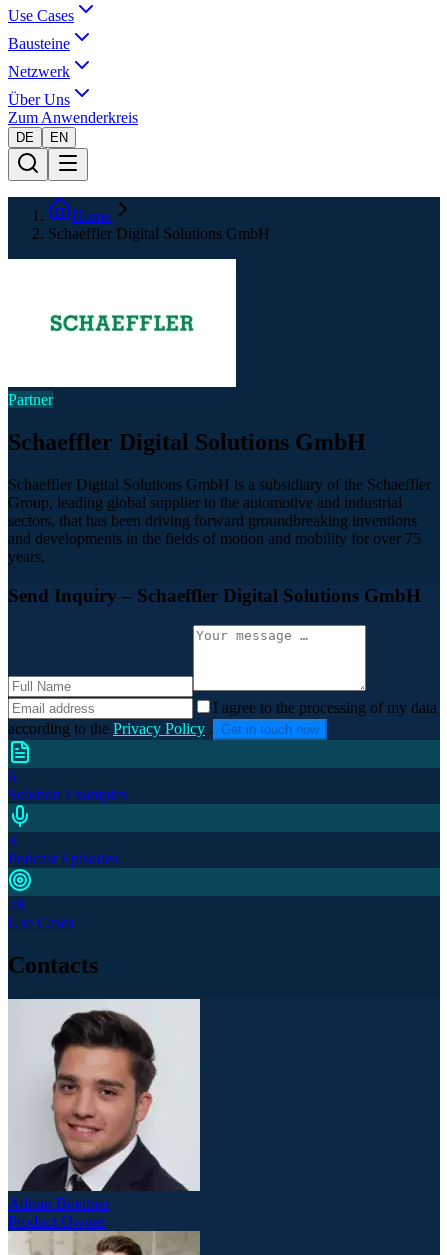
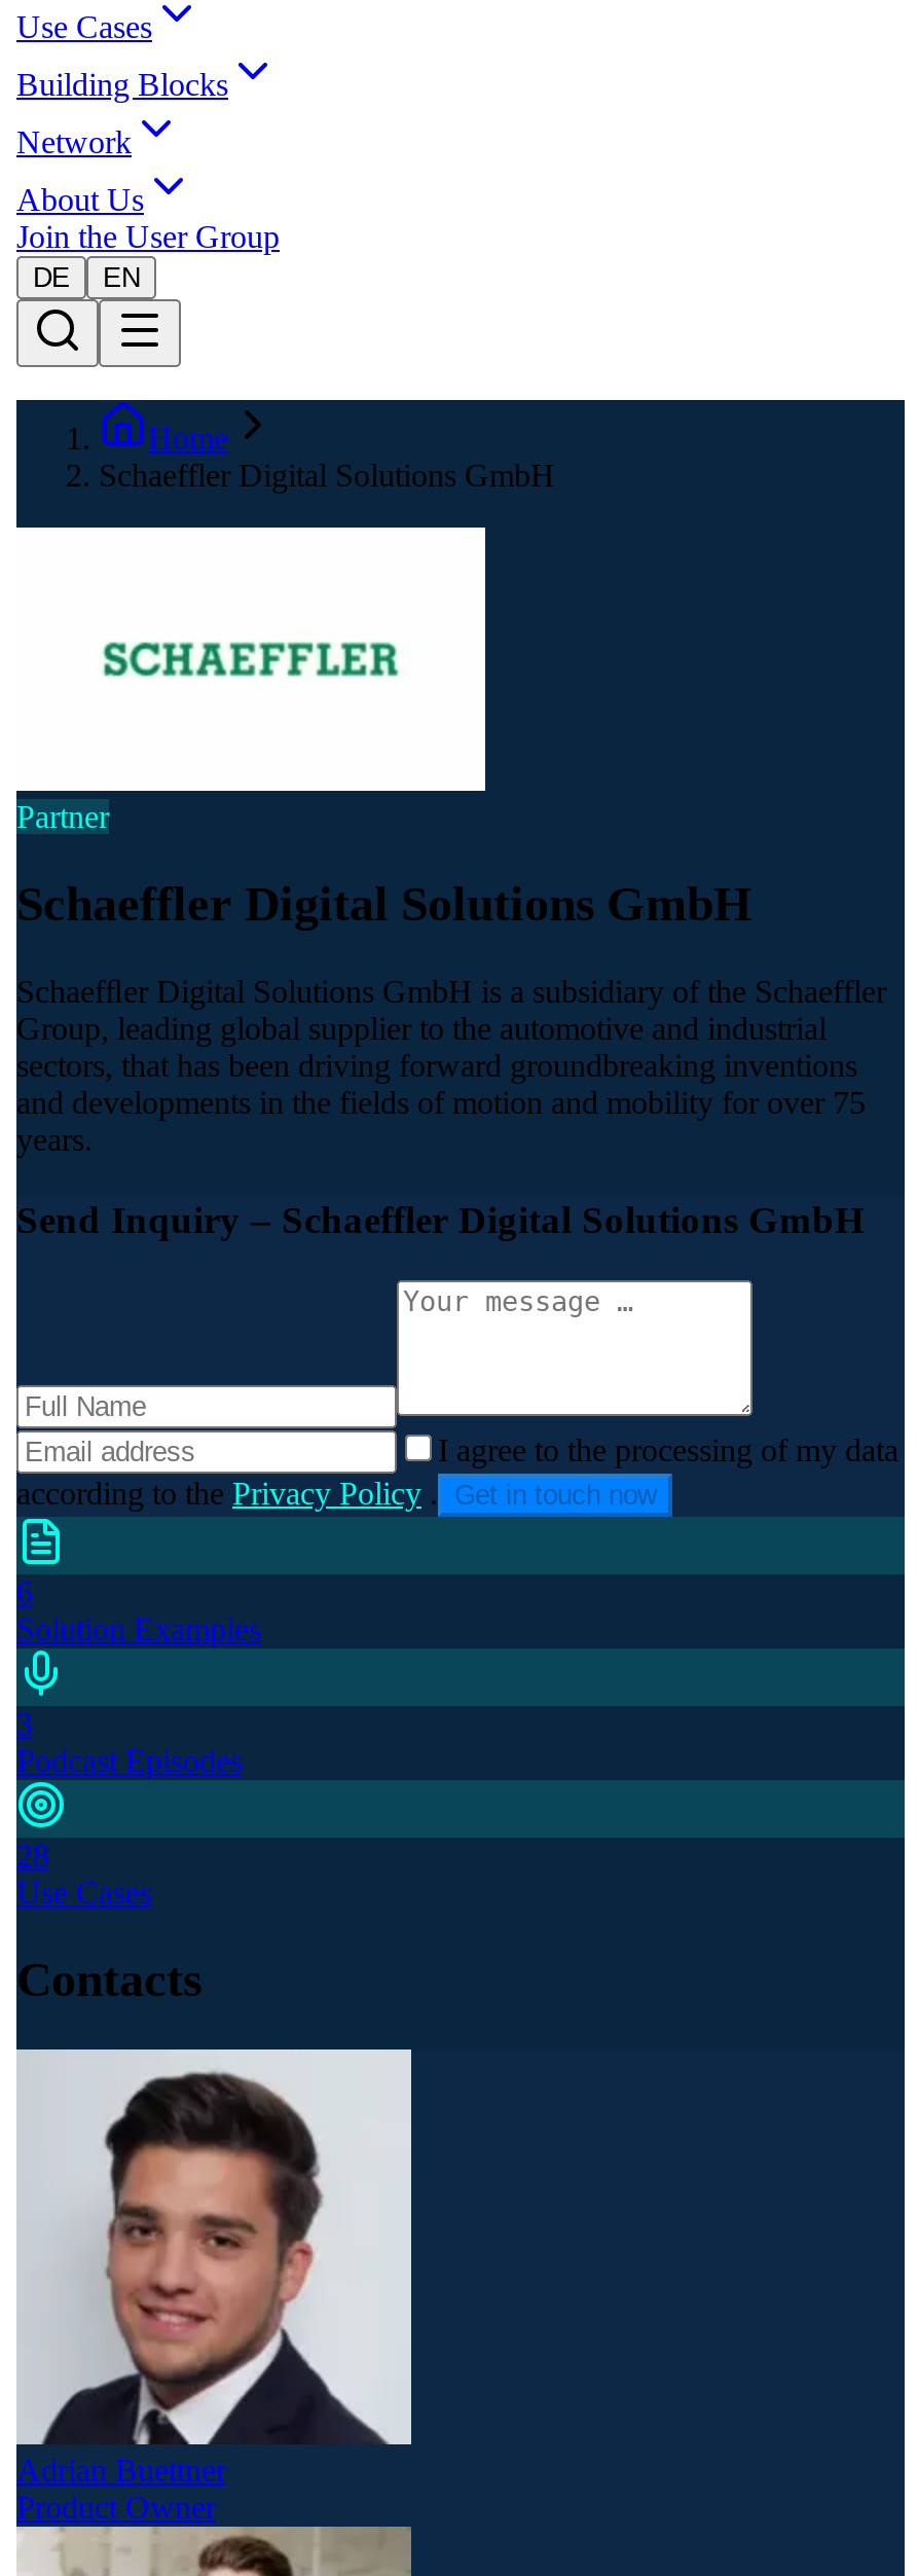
- Bausteine
+ Building Blocks

- Netzwerk
+ Network

- Über Uns
- Zum Anwenderkreis
+ About Us
+ Join the User Group
